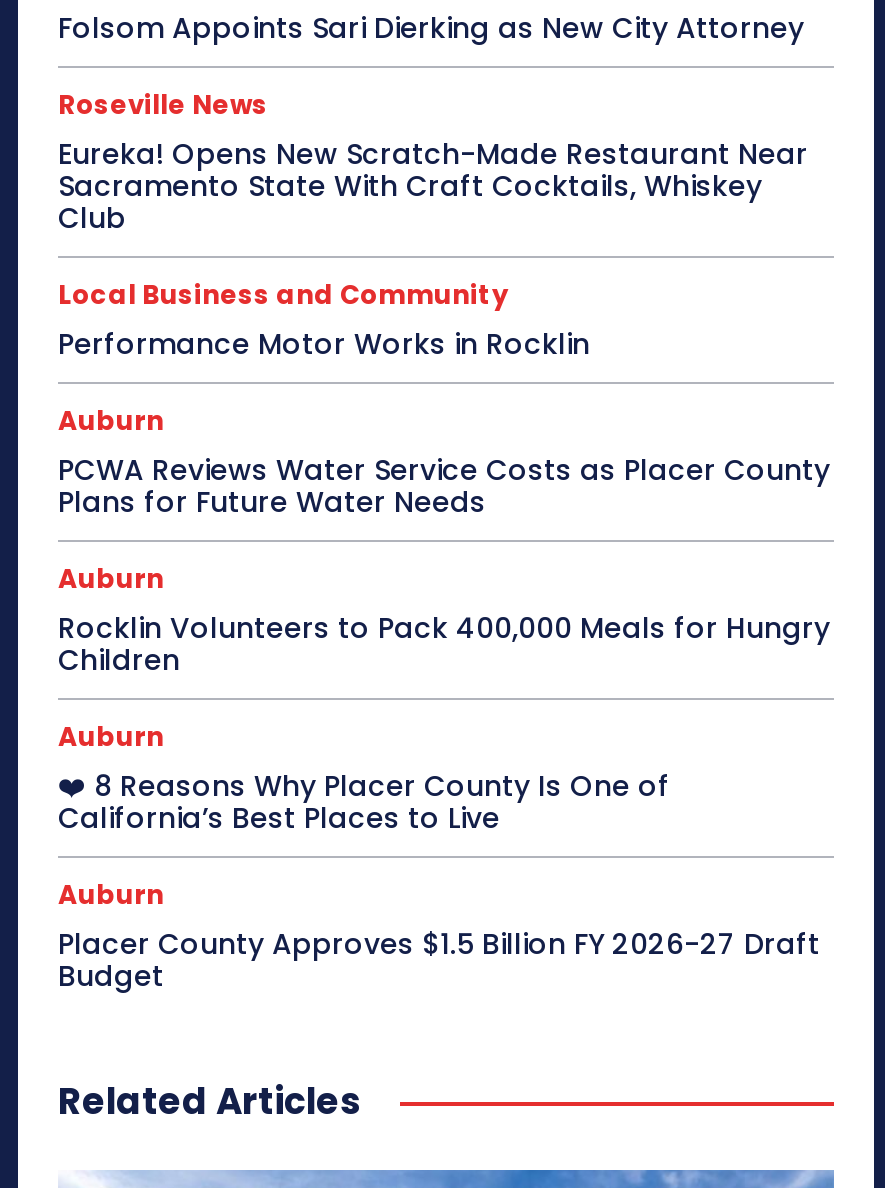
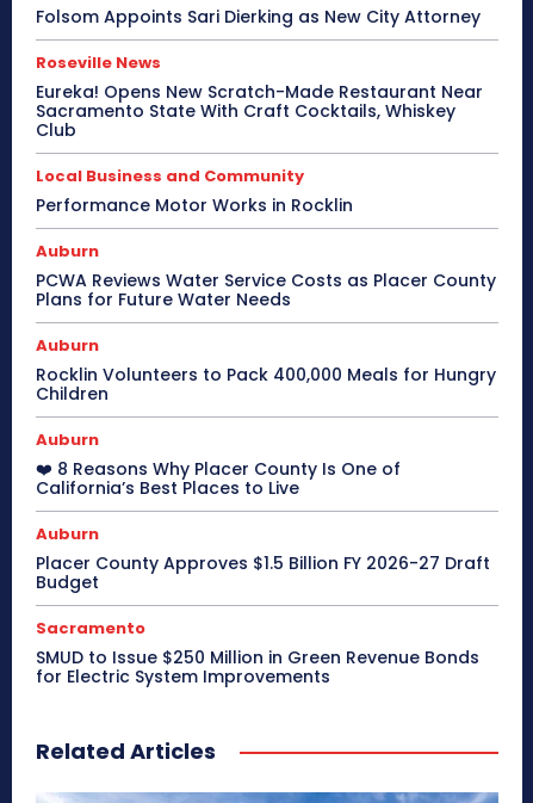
+ Sacramento
+ SMUD to Issue $250 Million in Green Revenue Bonds
+ for Electric System Improvements
